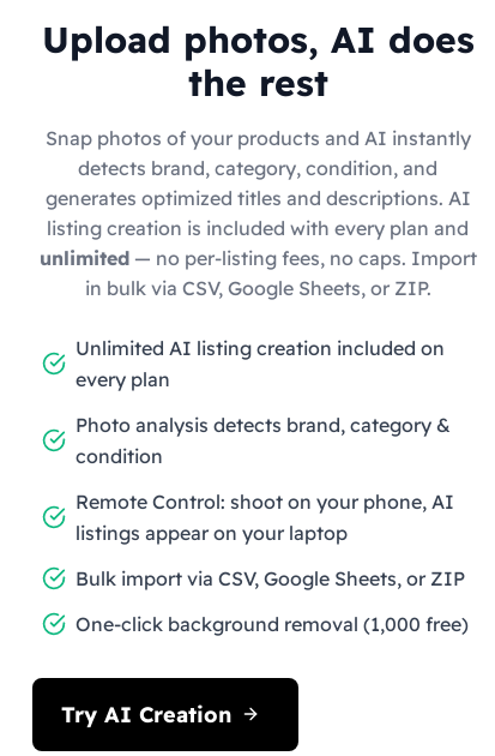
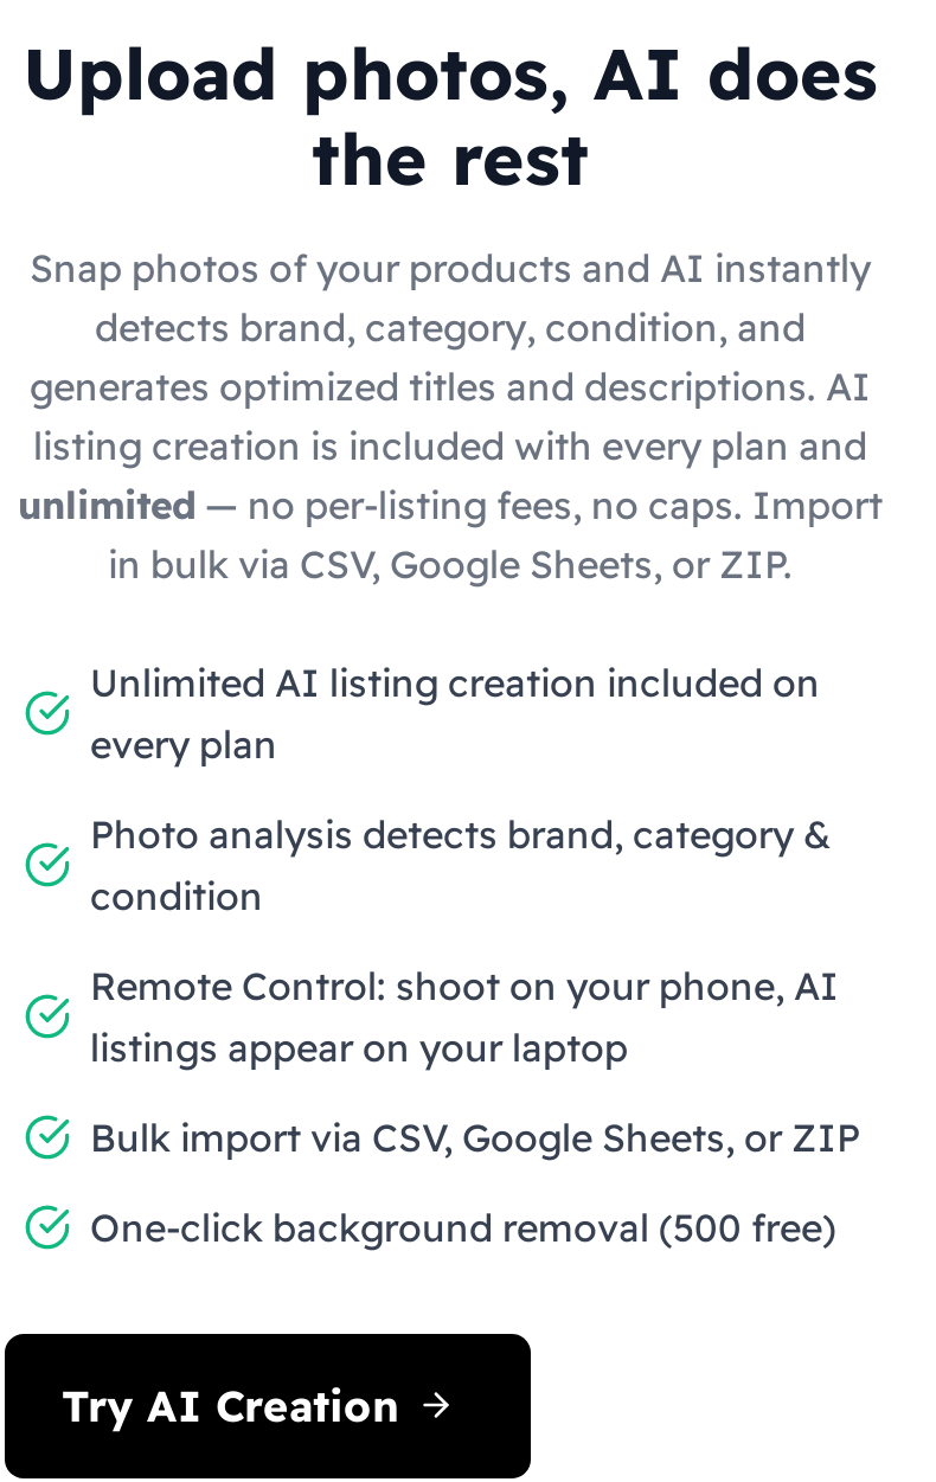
- One-click background removal (1,000 free)
+ One-click background removal (500 free)
